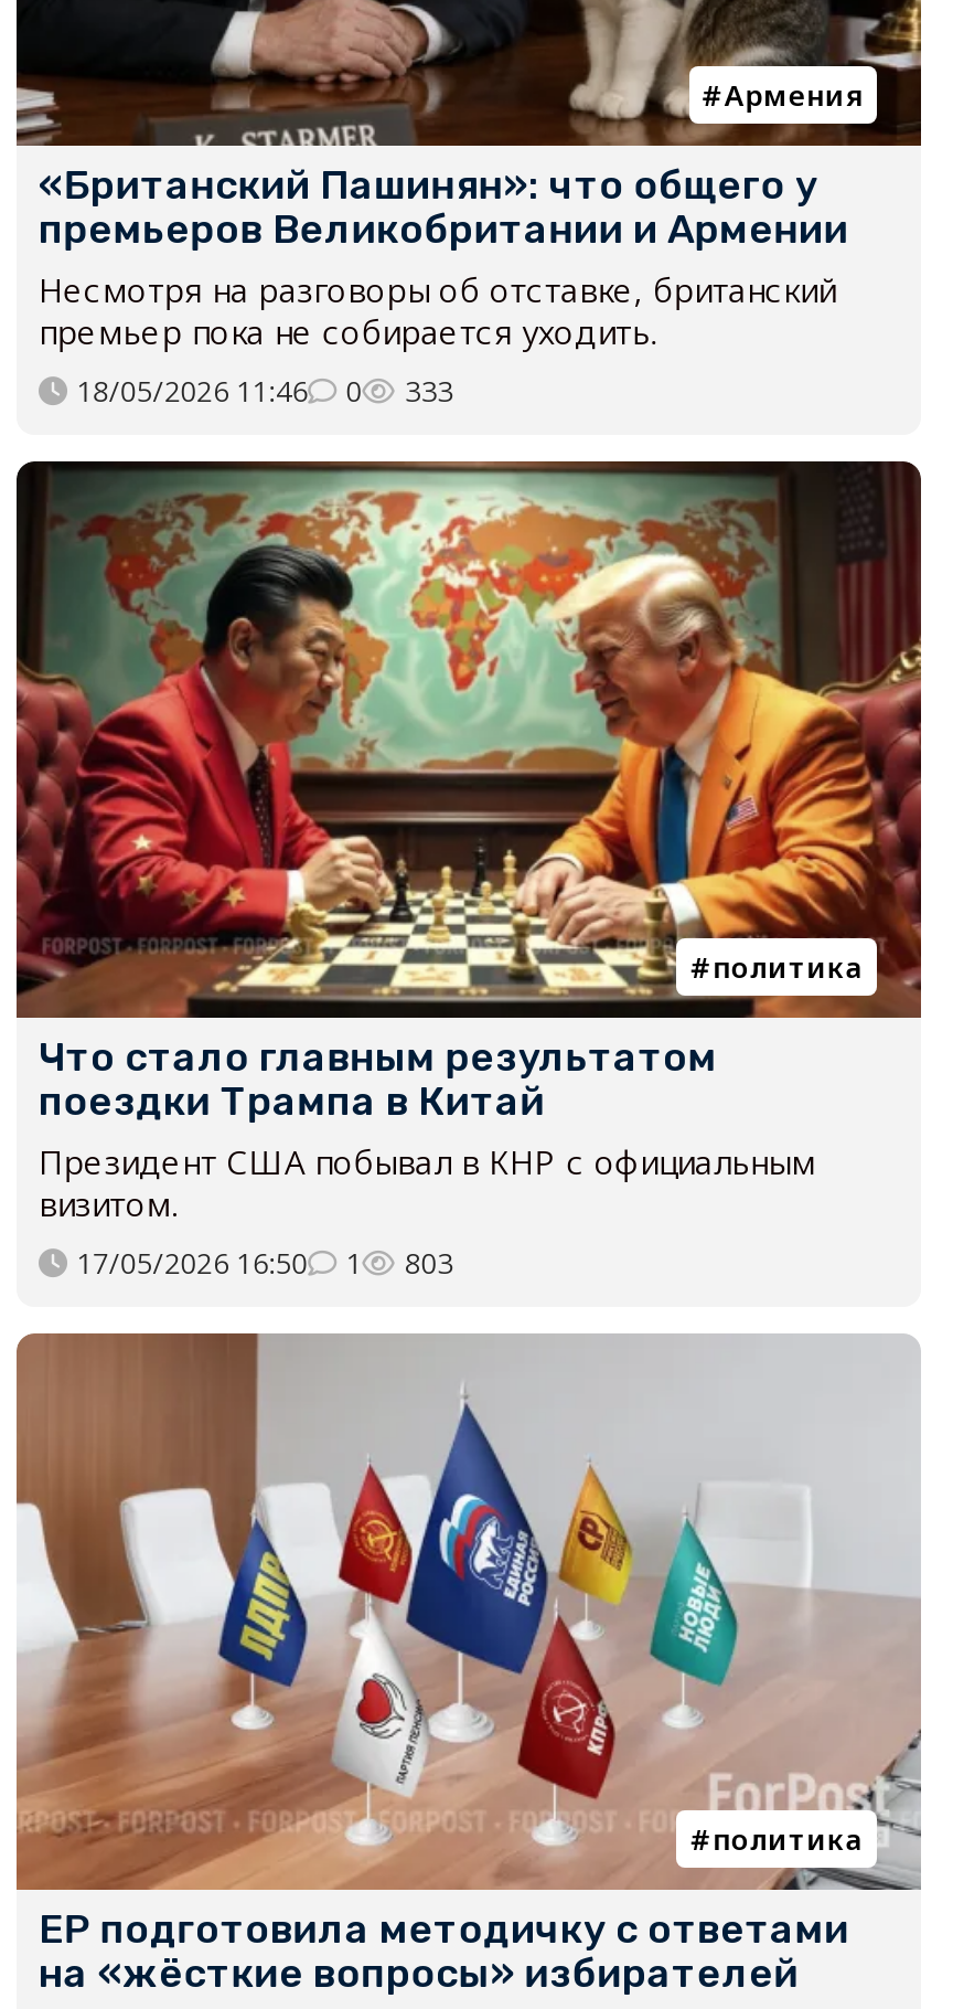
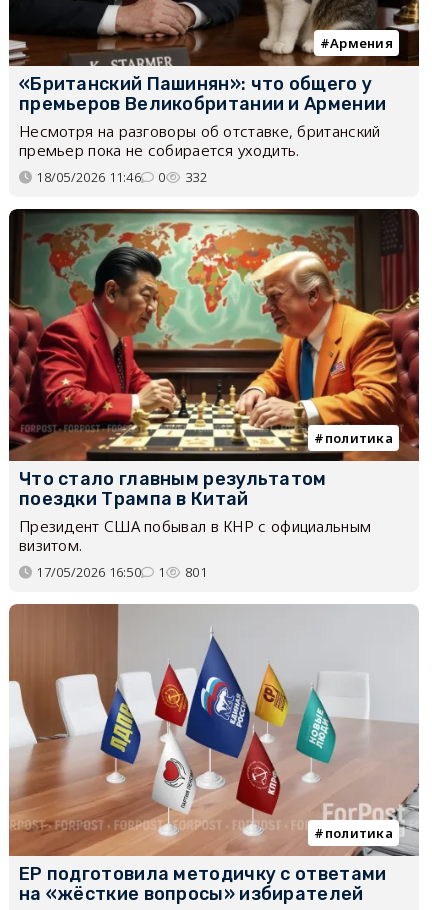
- 18/05/2026 11:46 0 333
+ 18/05/2026 11:46 0 332

- 17/05/2026 16:50 1 803
+ 17/05/2026 16:50 1 801
